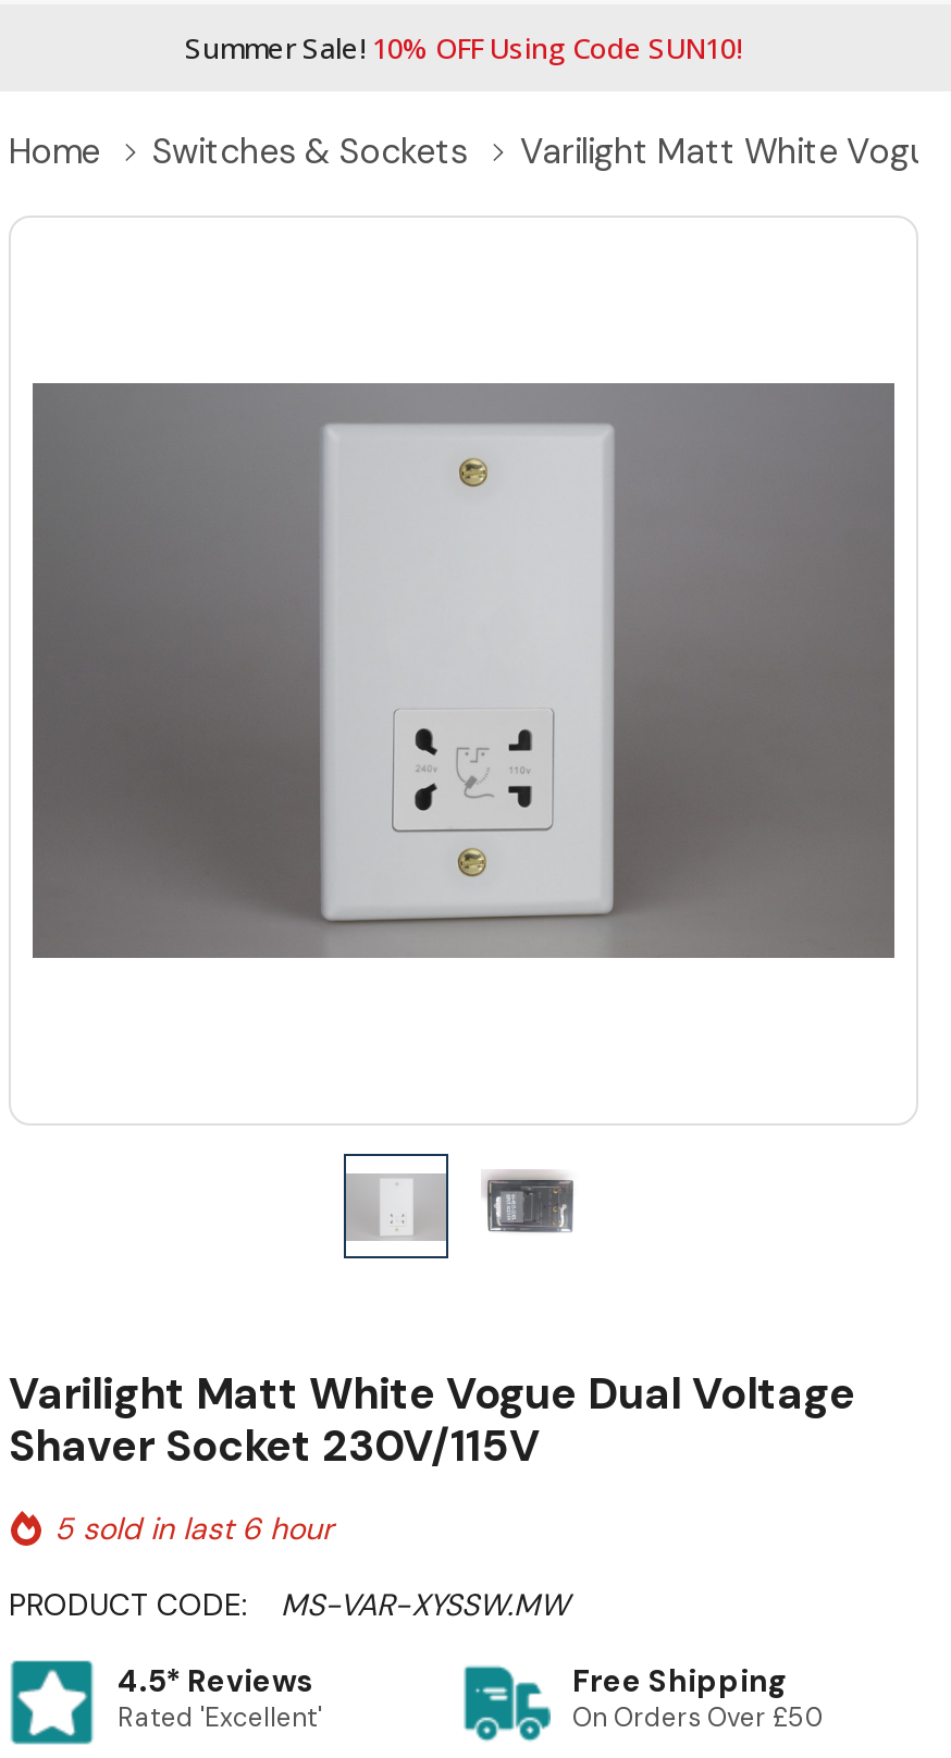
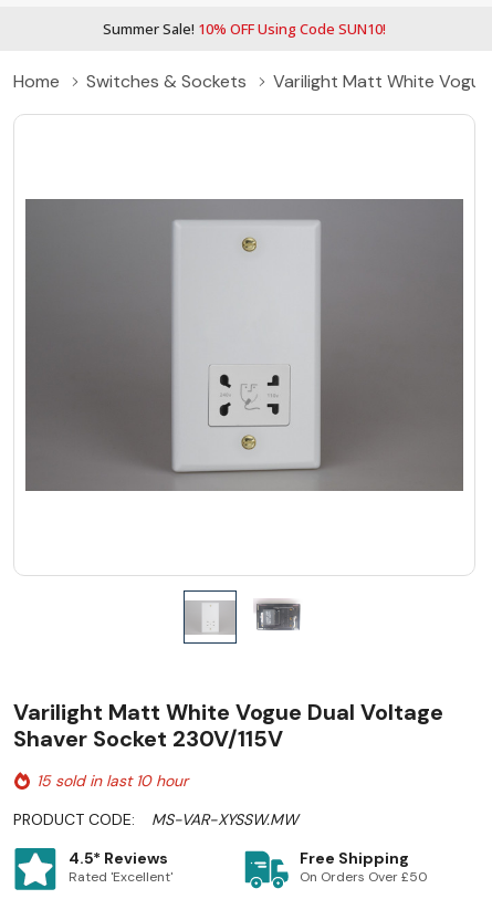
- 5 sold in last 6 hour
+ 15 sold in last 10 hour
